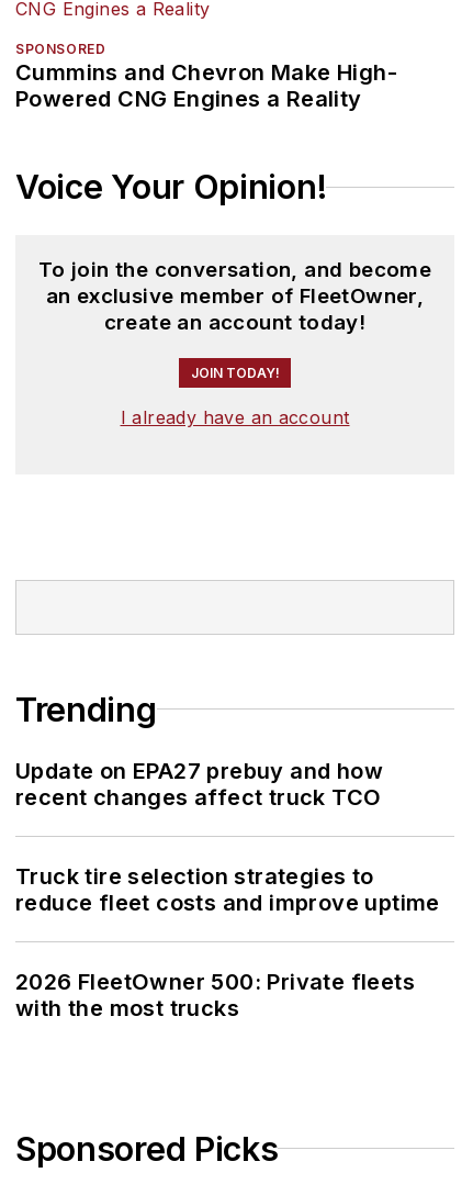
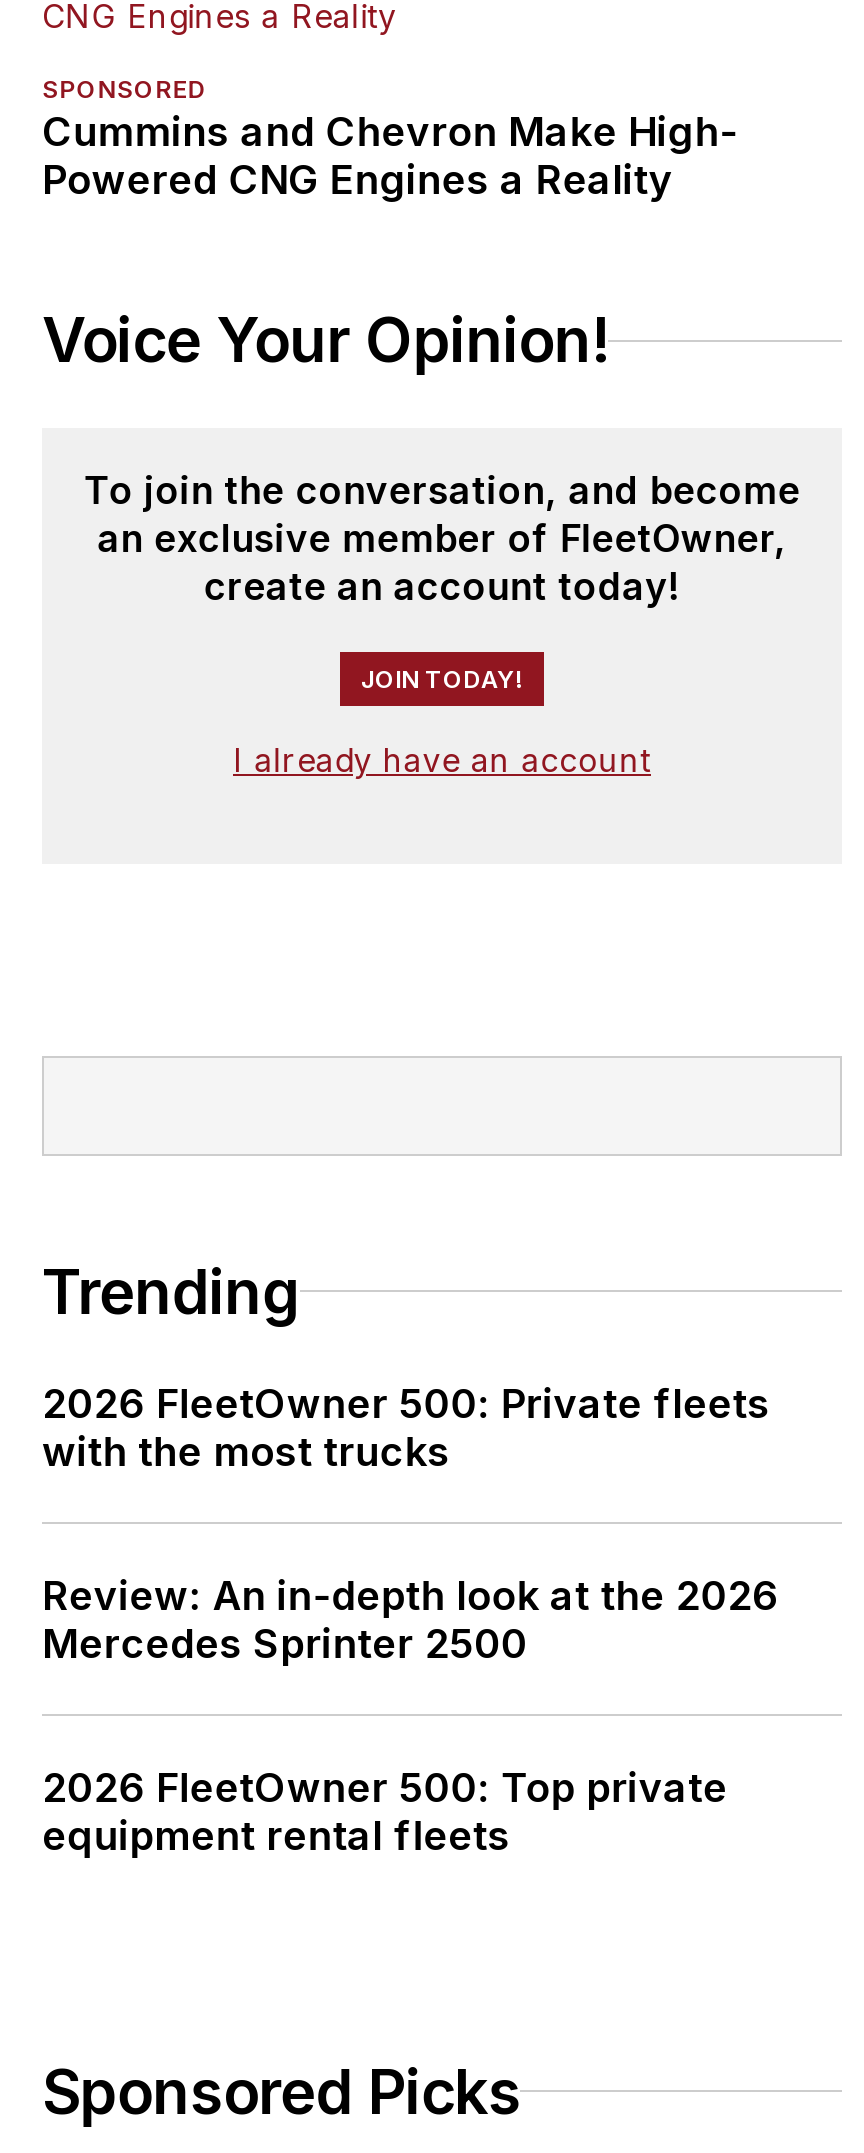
- Update on EPA27 prebuy and how
- recent changes affect truck TCO
- Truck tire selection strategies to
- reduce fleet costs and improve uptime

moved up: 2026 FleetOwner 500: Private fleets | with the most trucks

+ Review: An in-depth look at the 2026
+ Mercedes Sprinter 2500
+ 2026 FleetOwner 500: Top private
+ equipment rental fleets
